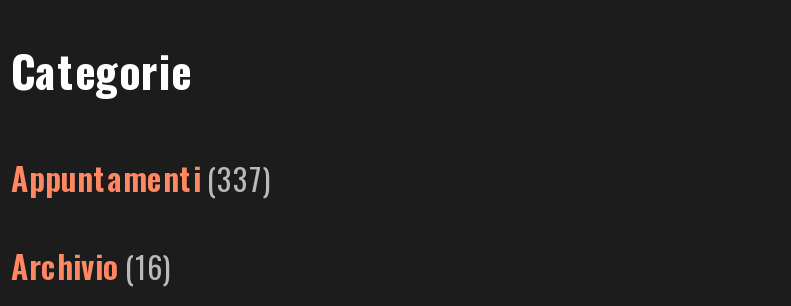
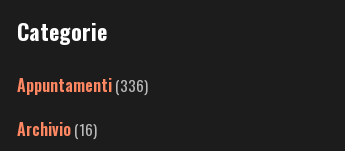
- Appuntamenti (337)
+ Appuntamenti (336)
